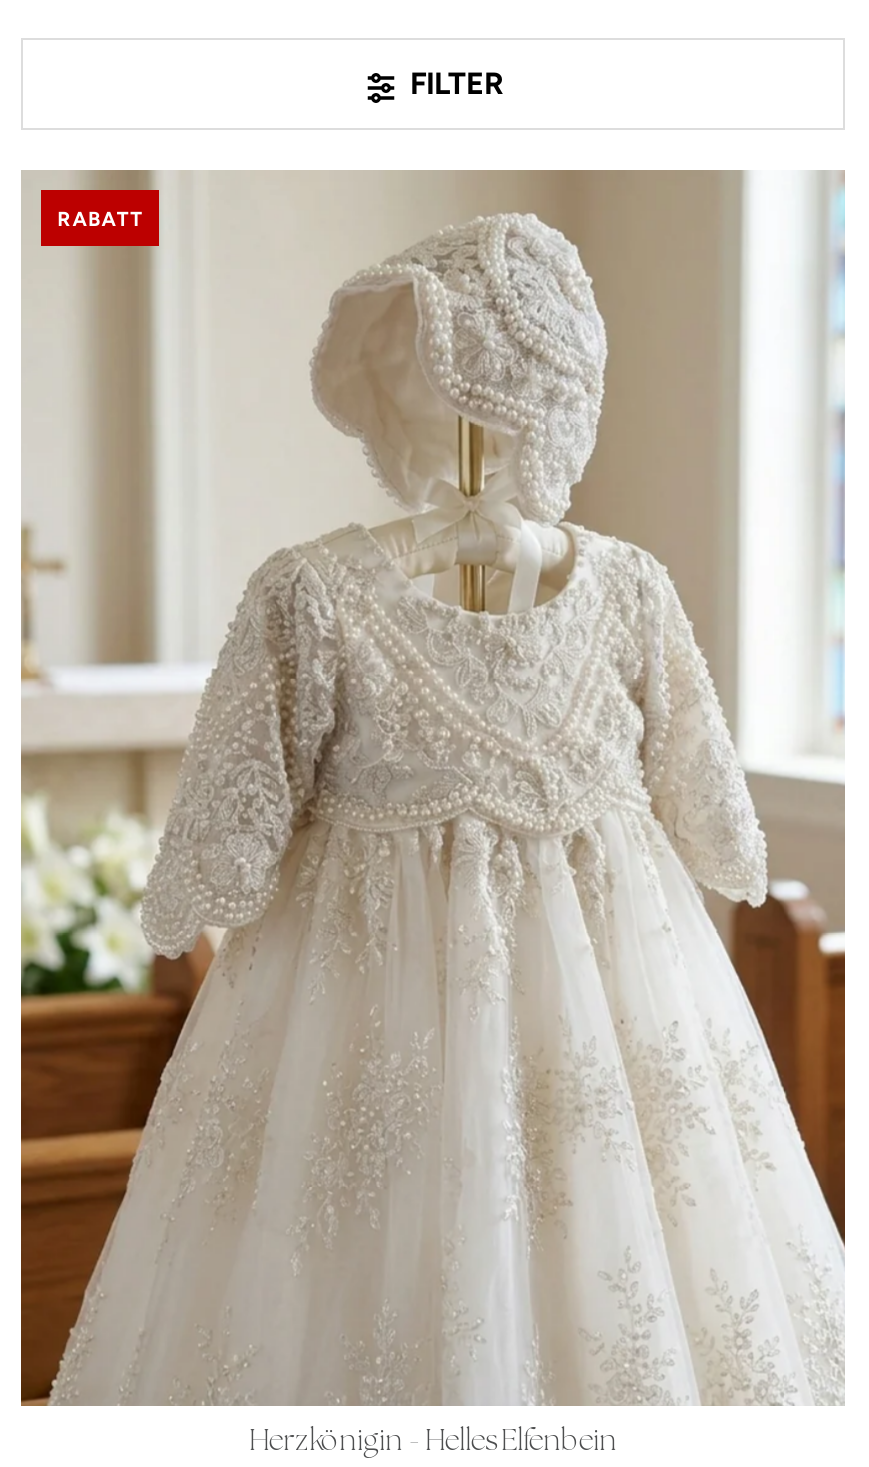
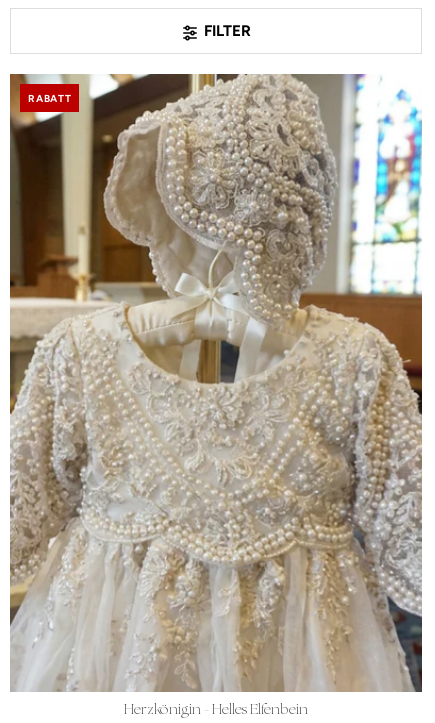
- [image]
+ [image]
